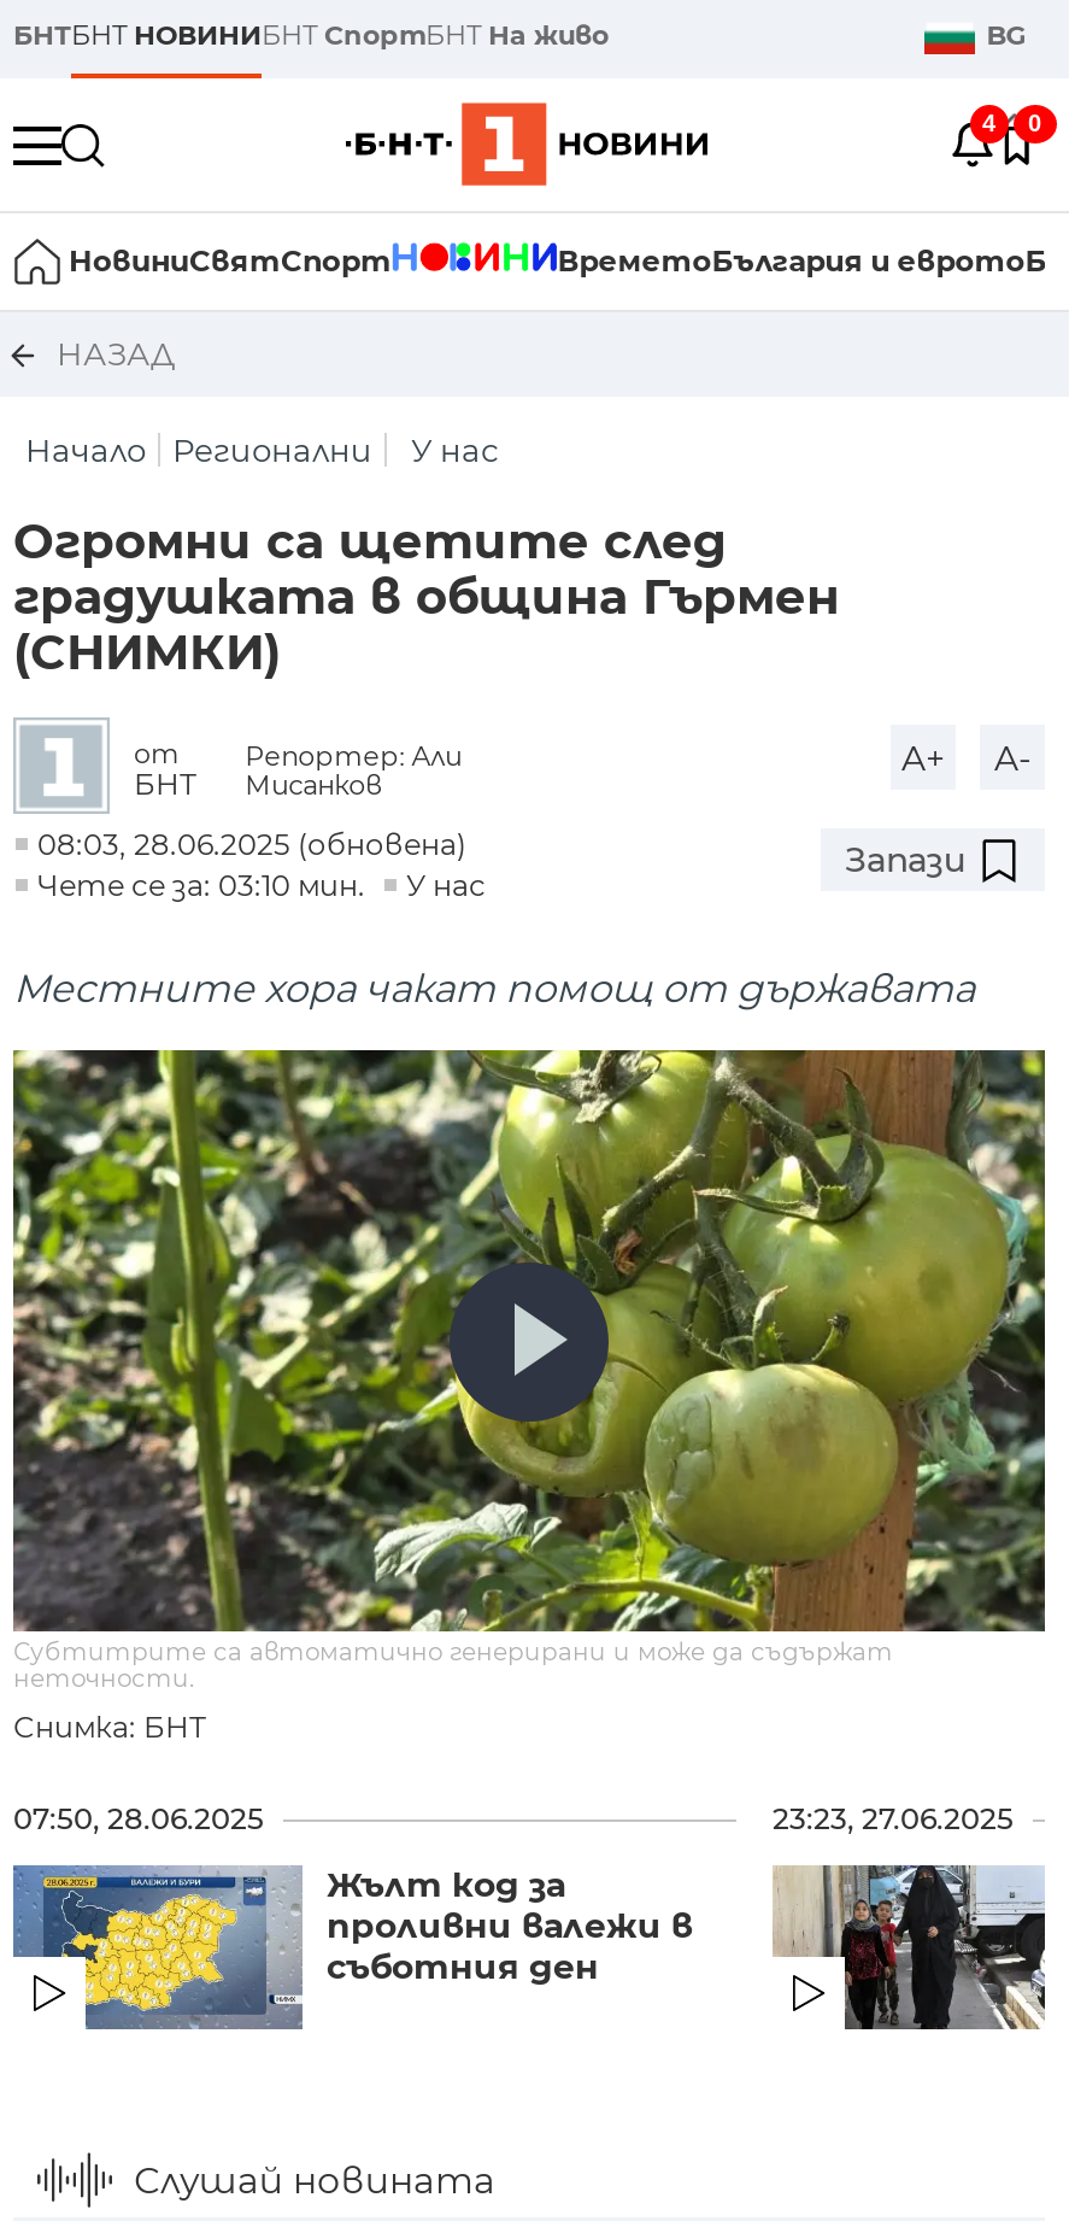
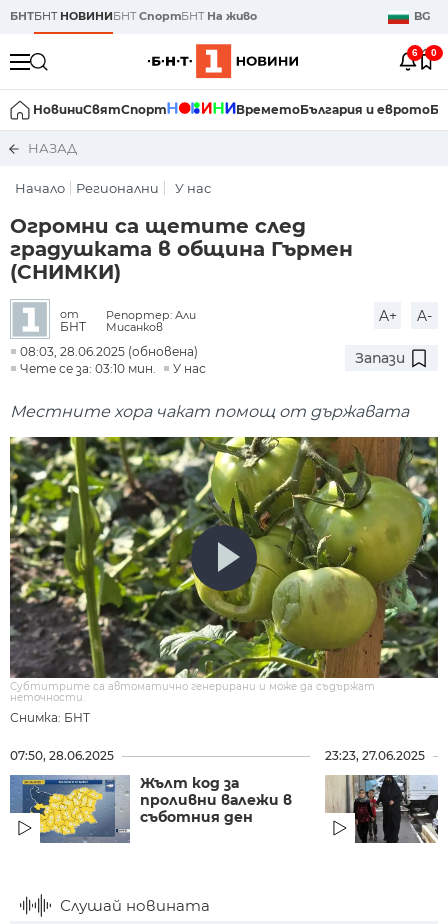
- 4 0
+ 6 0
